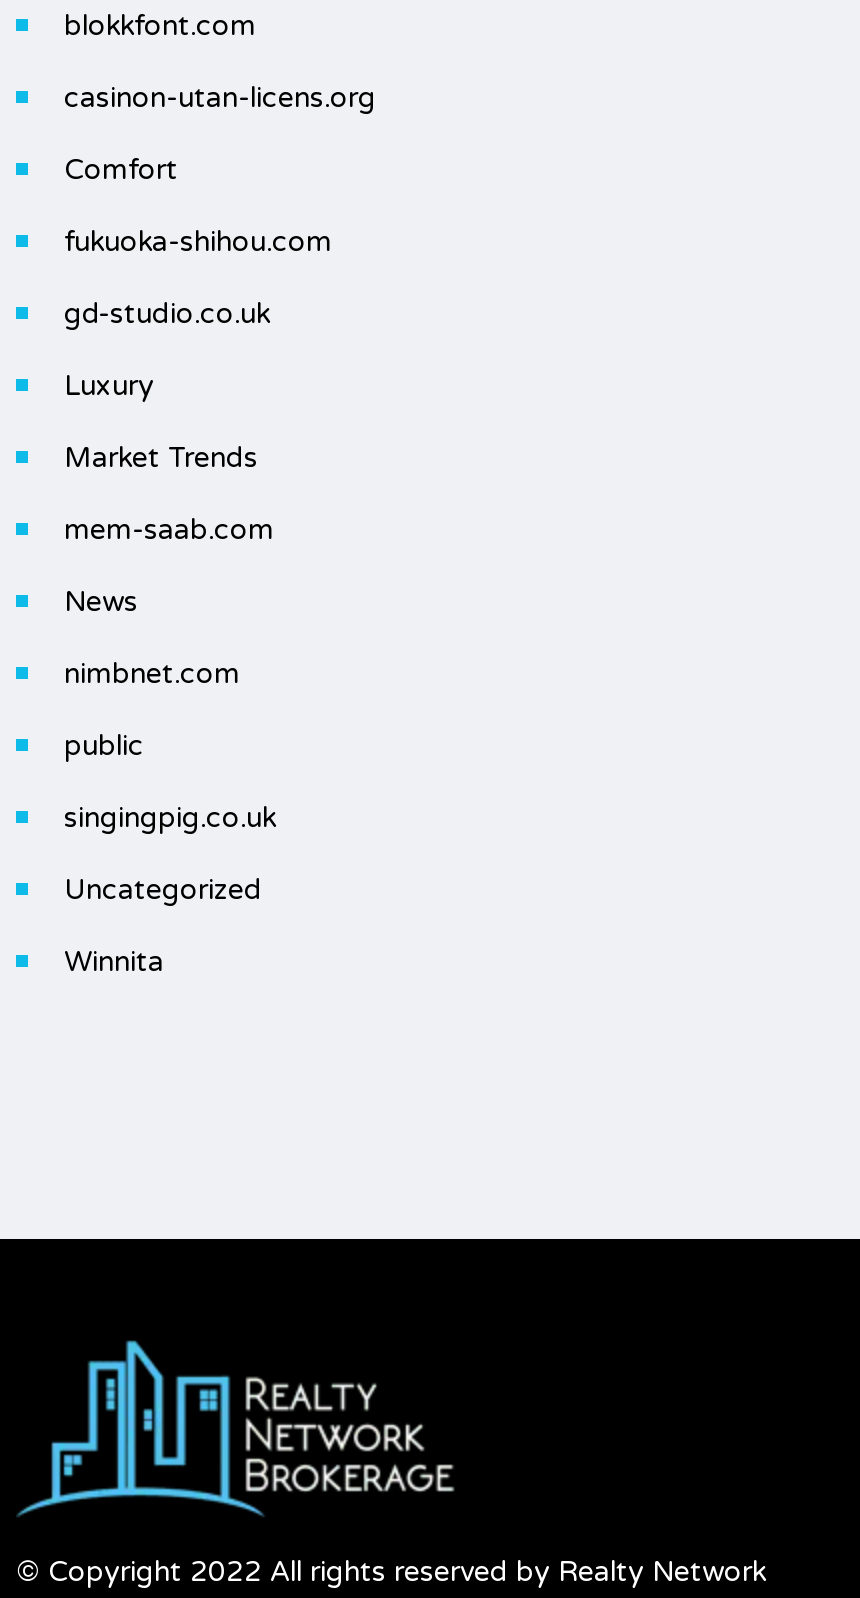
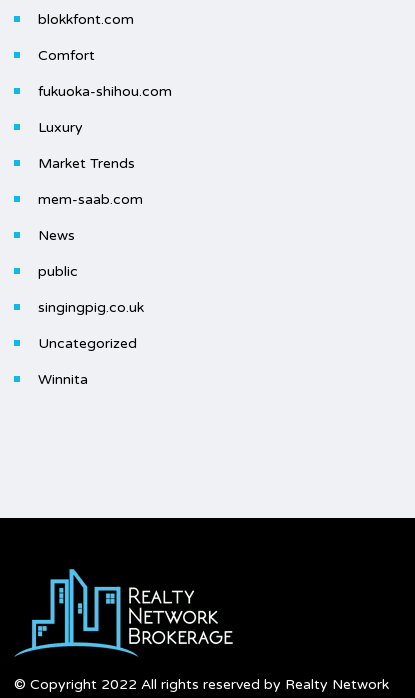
- casinon-utan-licens.org

- gd-studio.co.uk

- nimbnet.com
